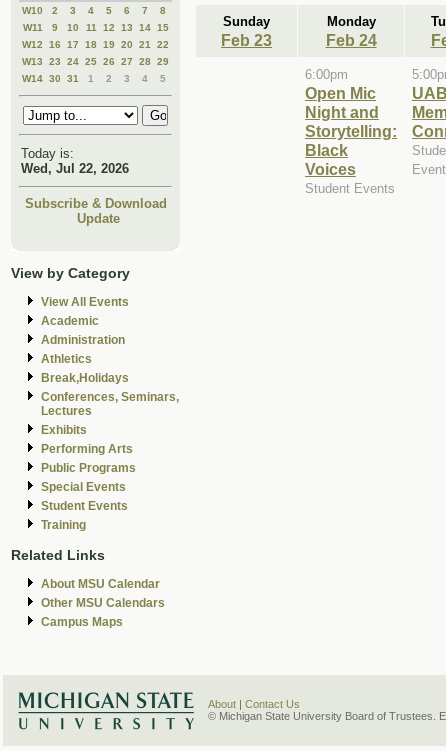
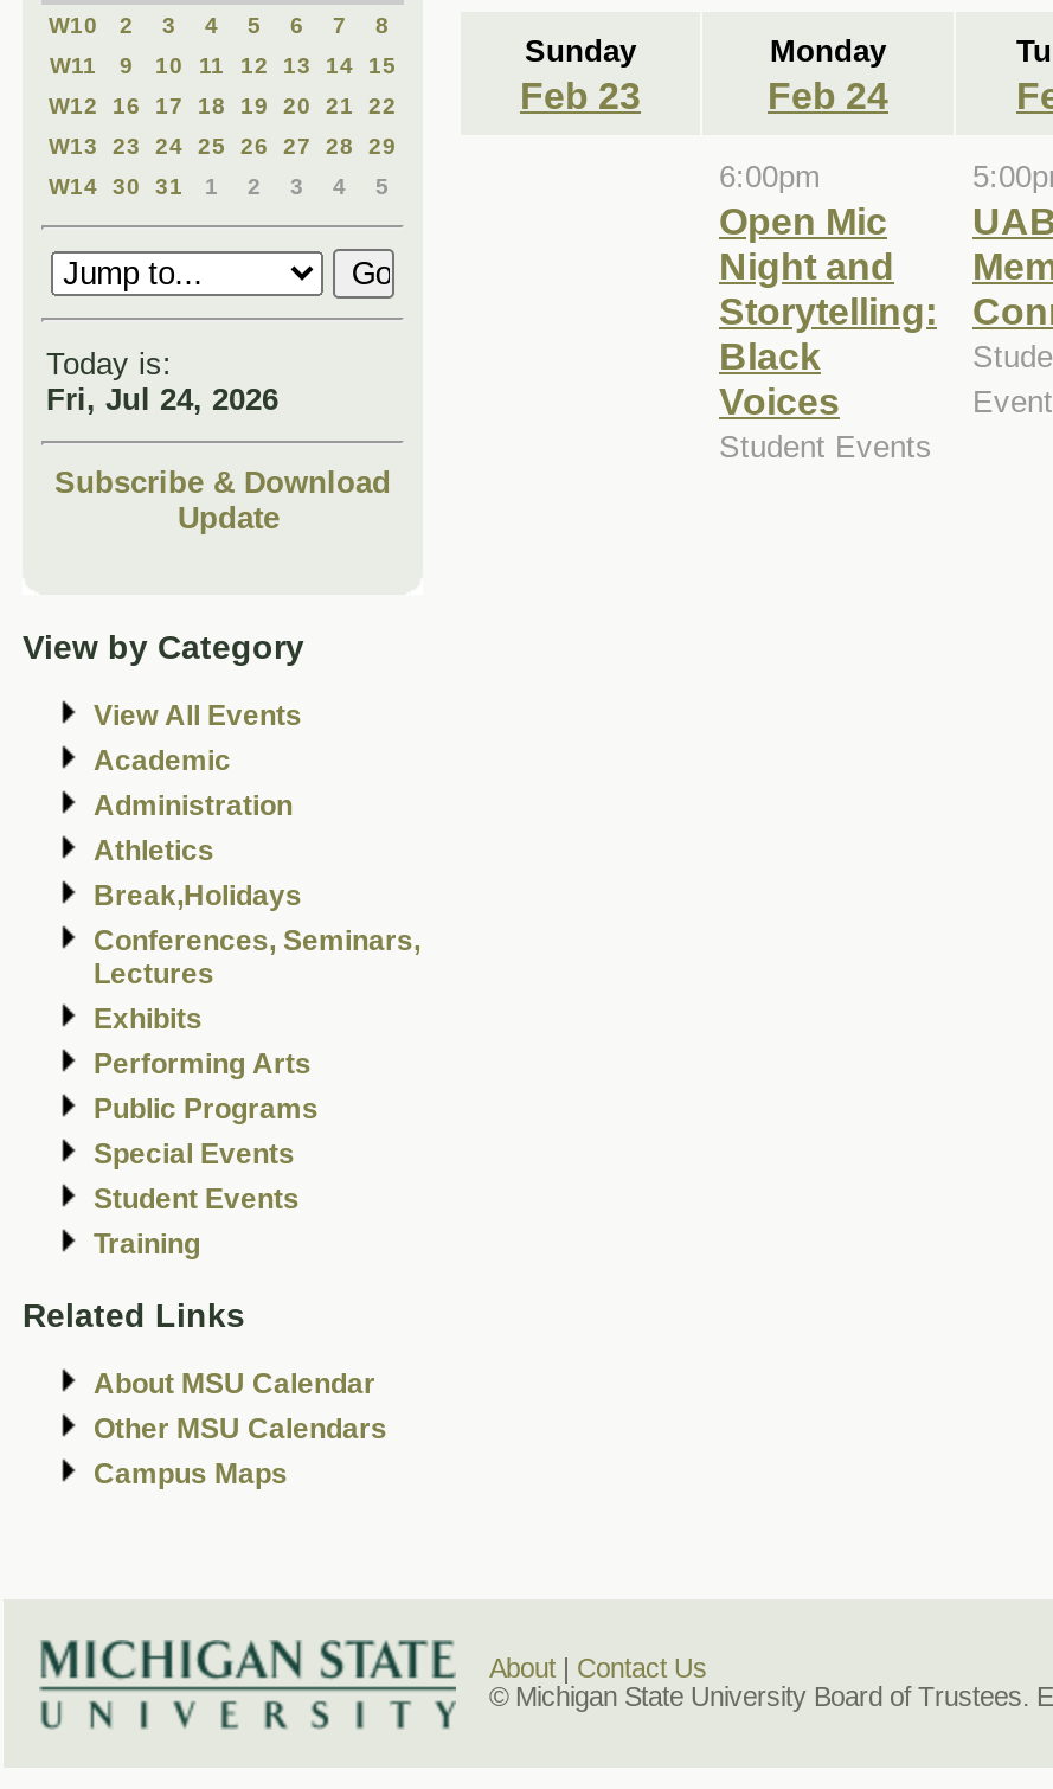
- Wed, Jul 22, 2026
+ Fri, Jul 24, 2026
